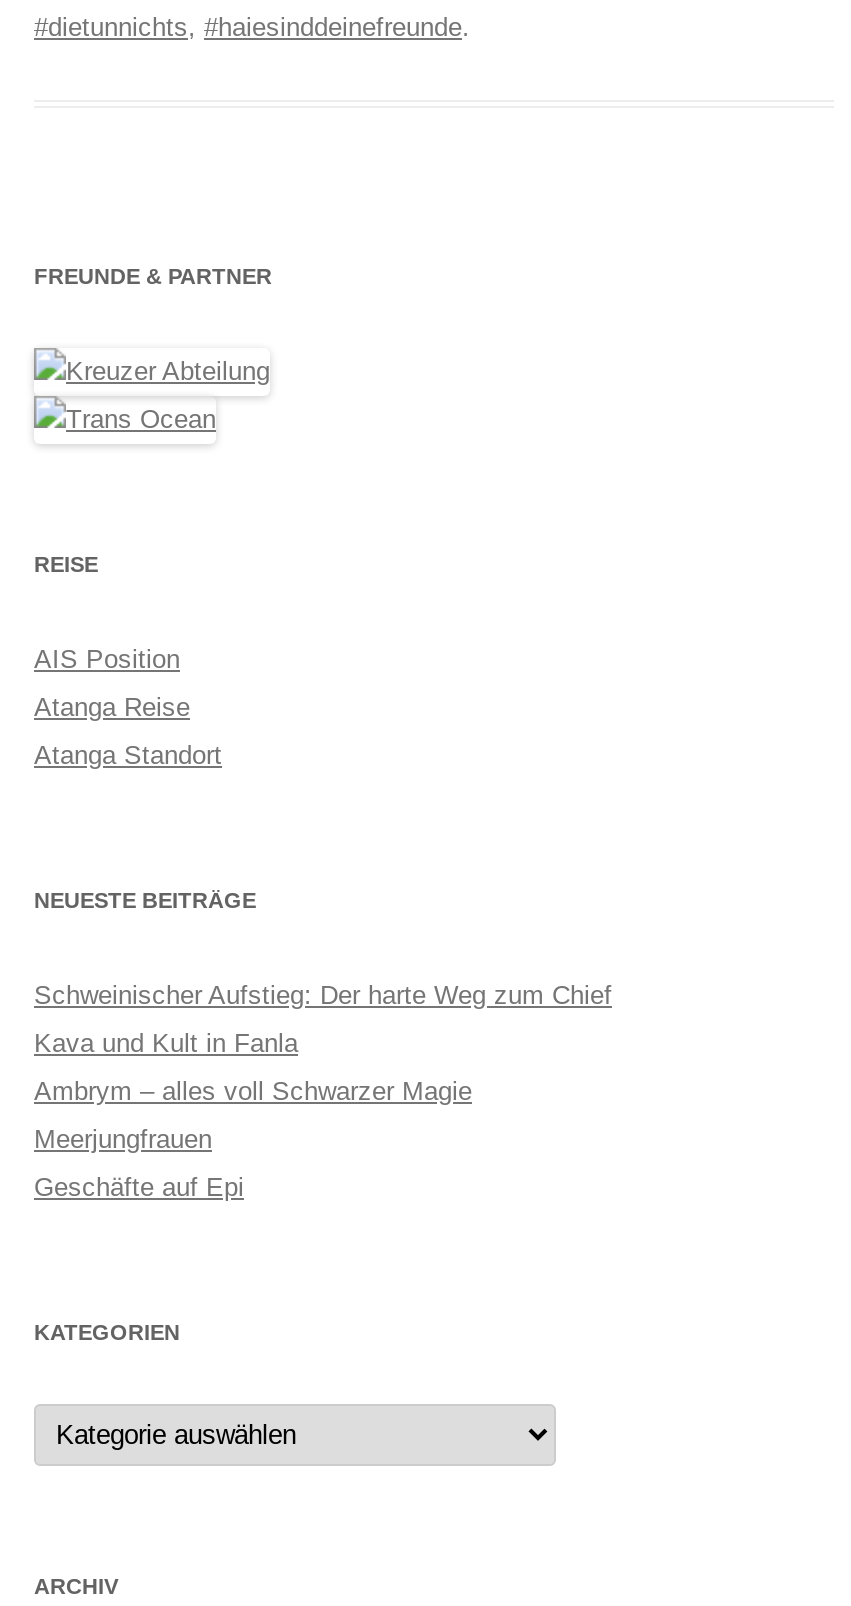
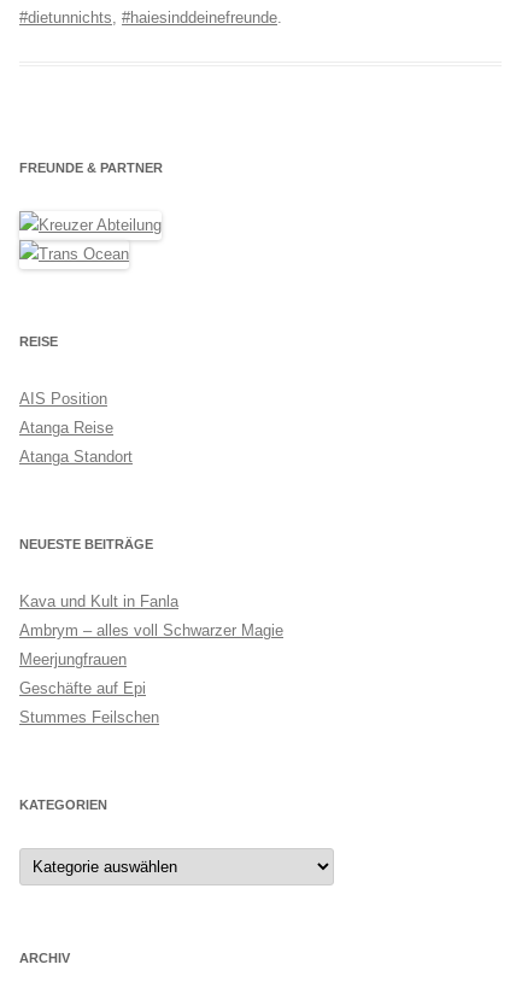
- Schweinischer Aufstieg: Der harte Weg zum Chief

moved up: Kava und Kult in Fanla | Ambrym – alles voll Schwarzer Magie | Meerjungfrauen | Geschäfte auf Epi

+ Stummes Feilschen
